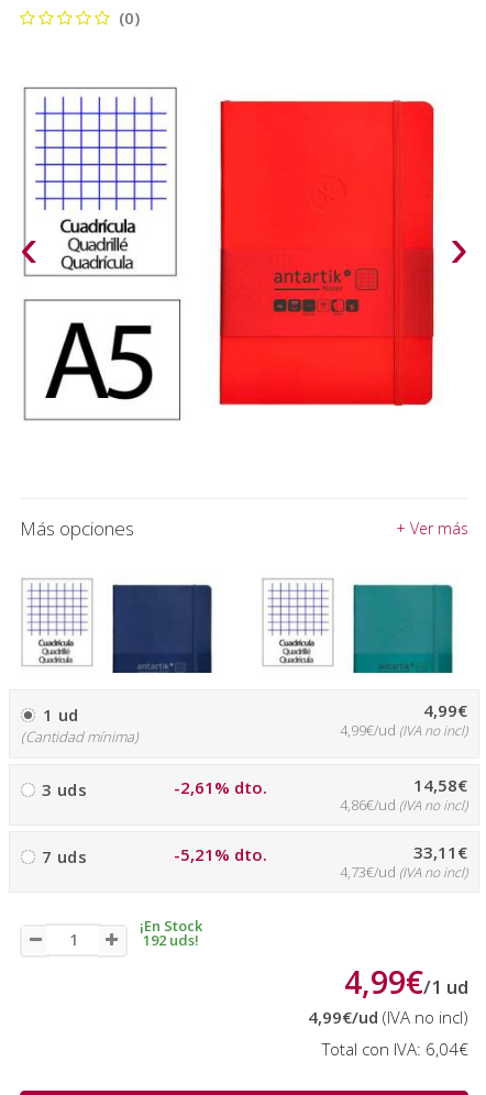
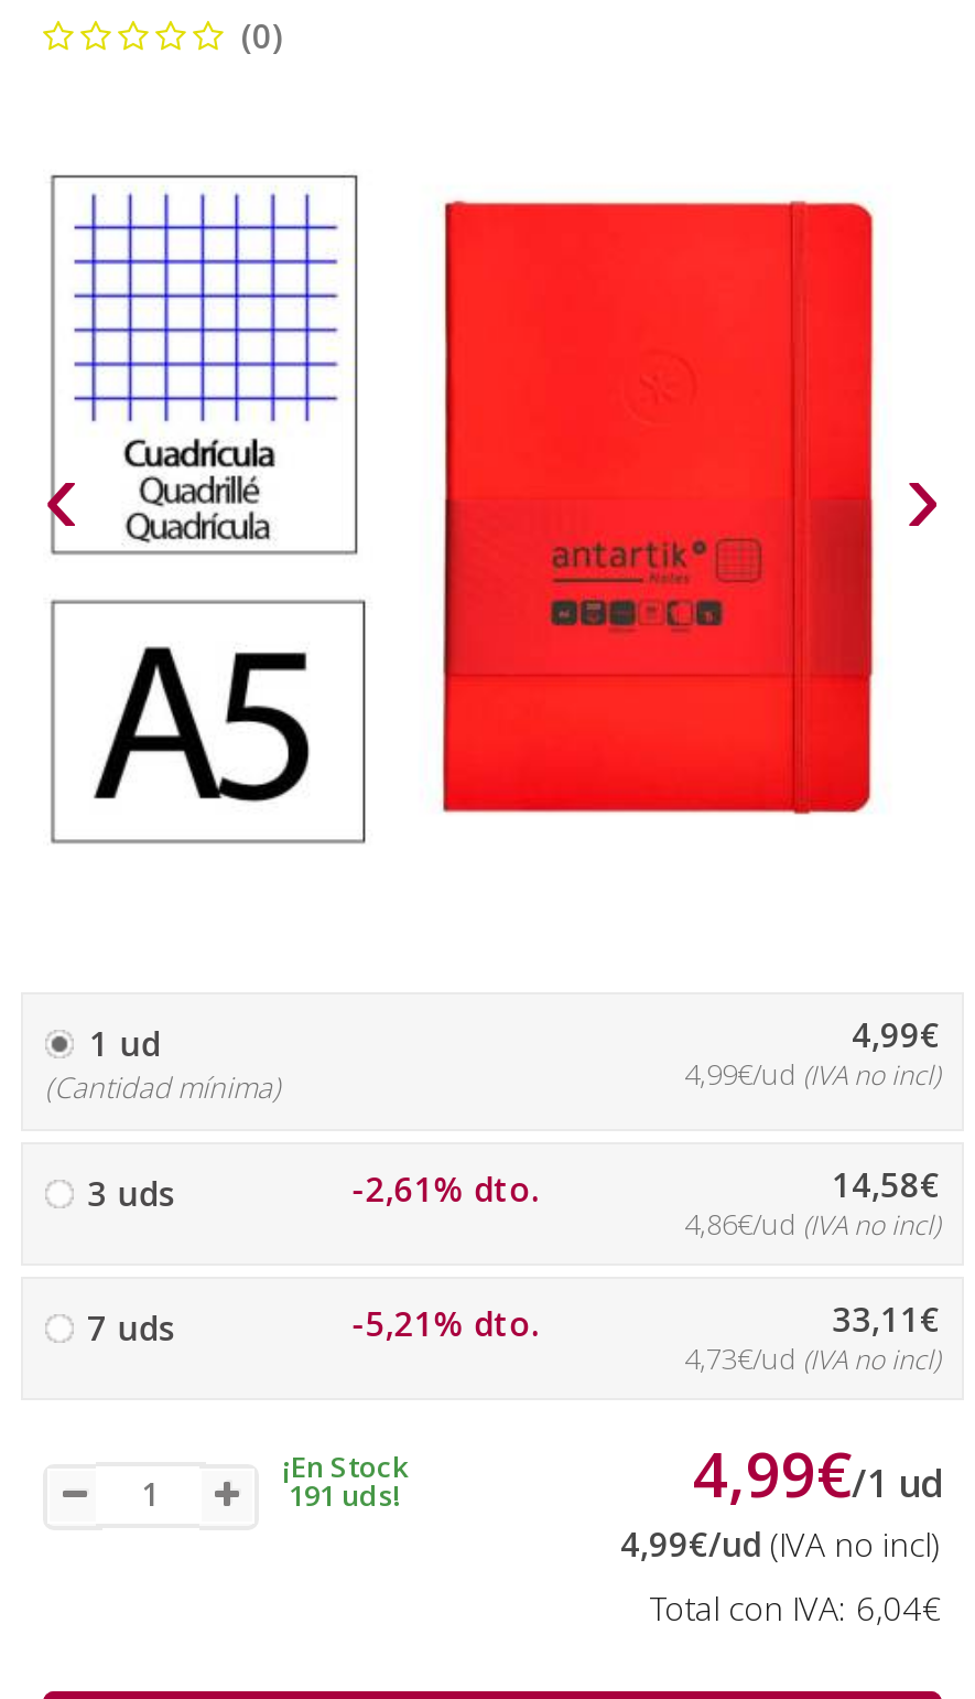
- Más opciones
- + Ver más

- [image]

- [image]

- [image]

- [image]

- 192 uds!
+ 191 uds!
